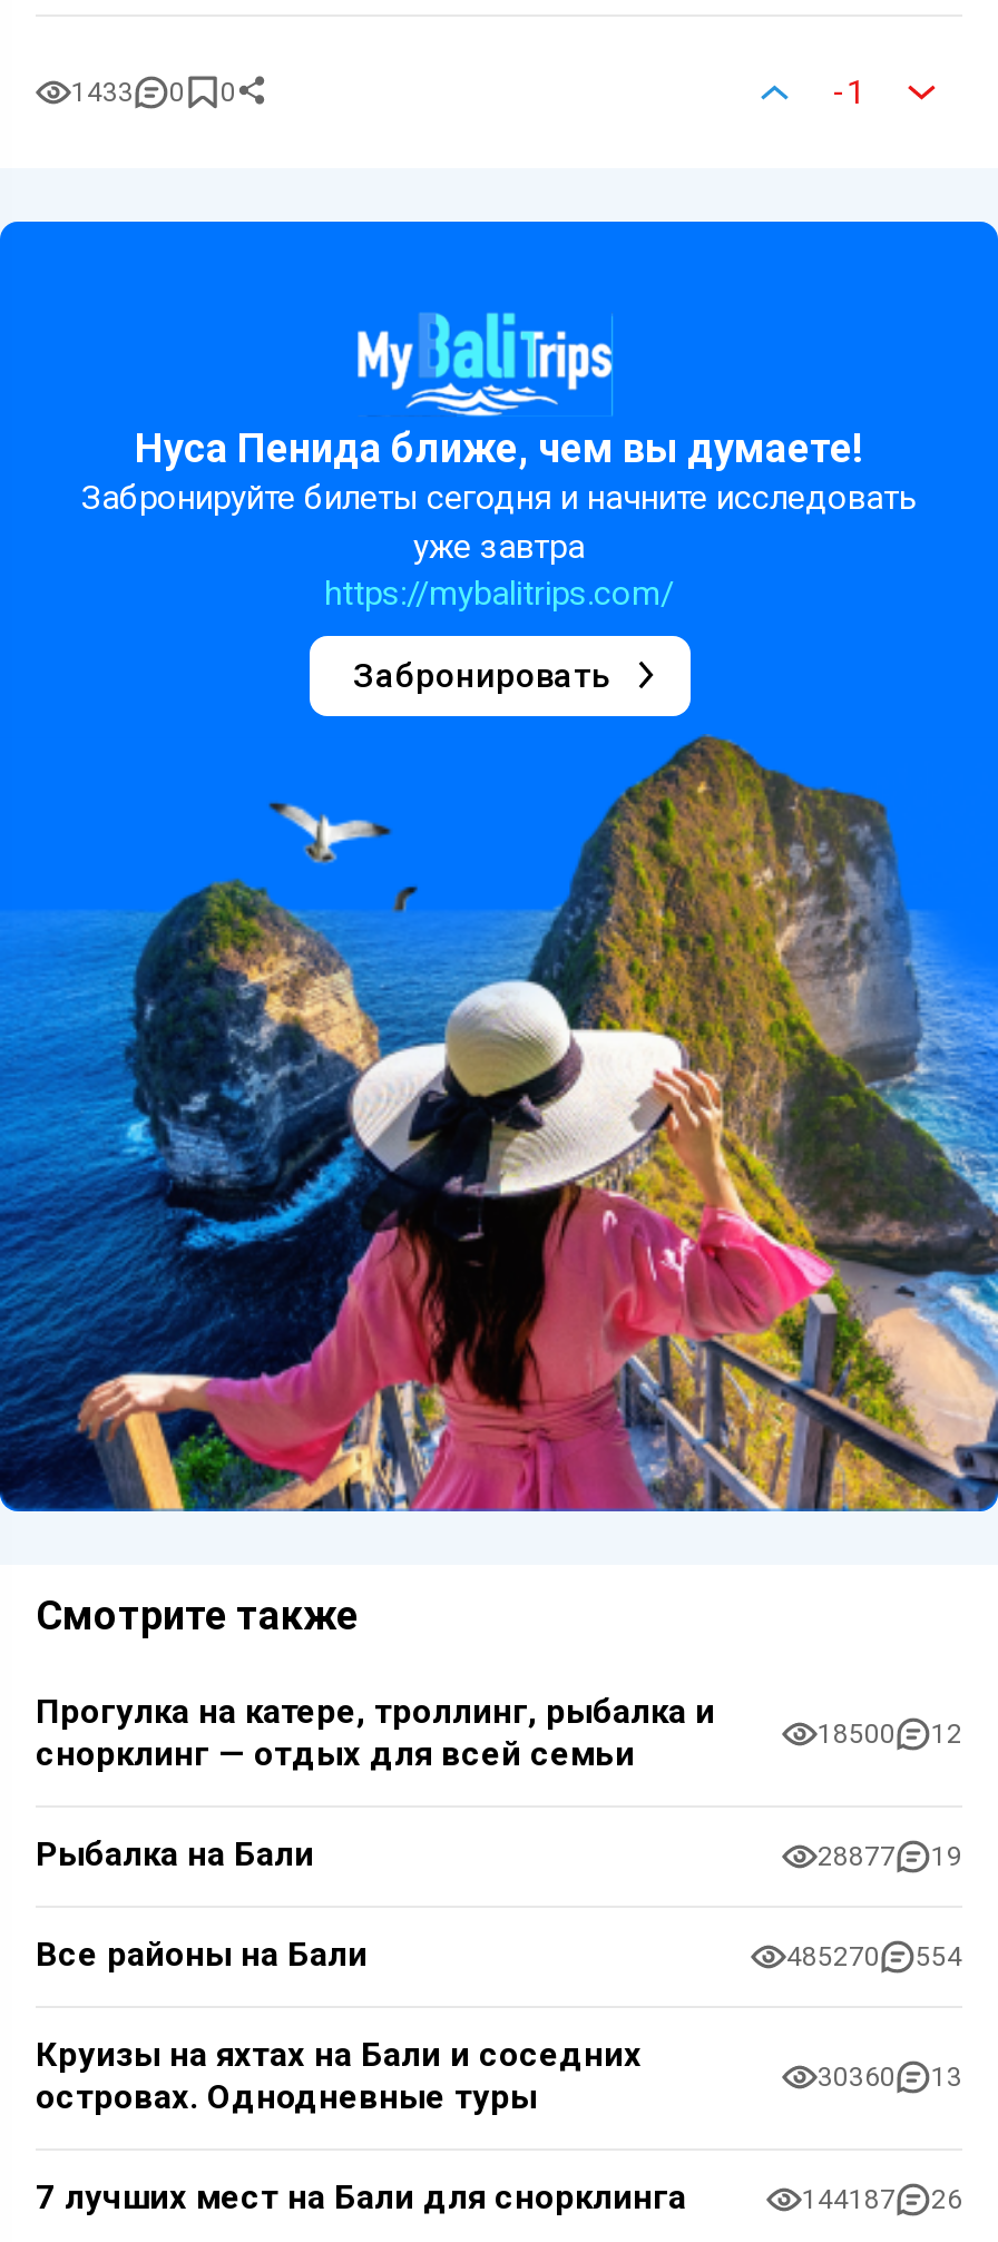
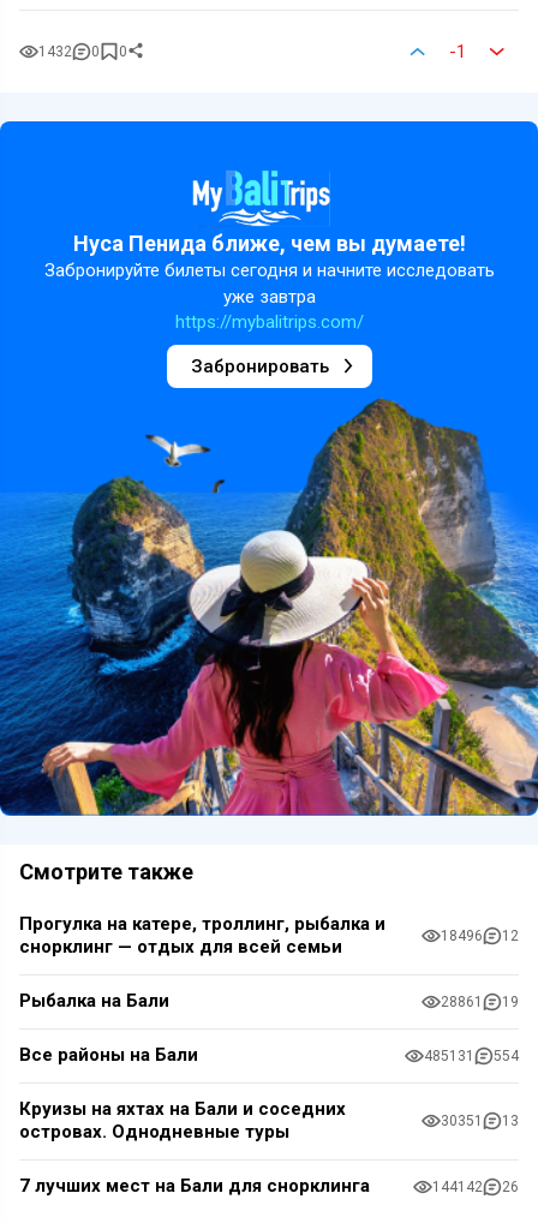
- 1433 0 0
+ 1432 0 0

- 18500 12
+ 18496 12

- 28877 19
+ 28861 19

- 485270 554
+ 485131 554

- 30360 13
+ 30351 13

- 144187 26
+ 144142 26
